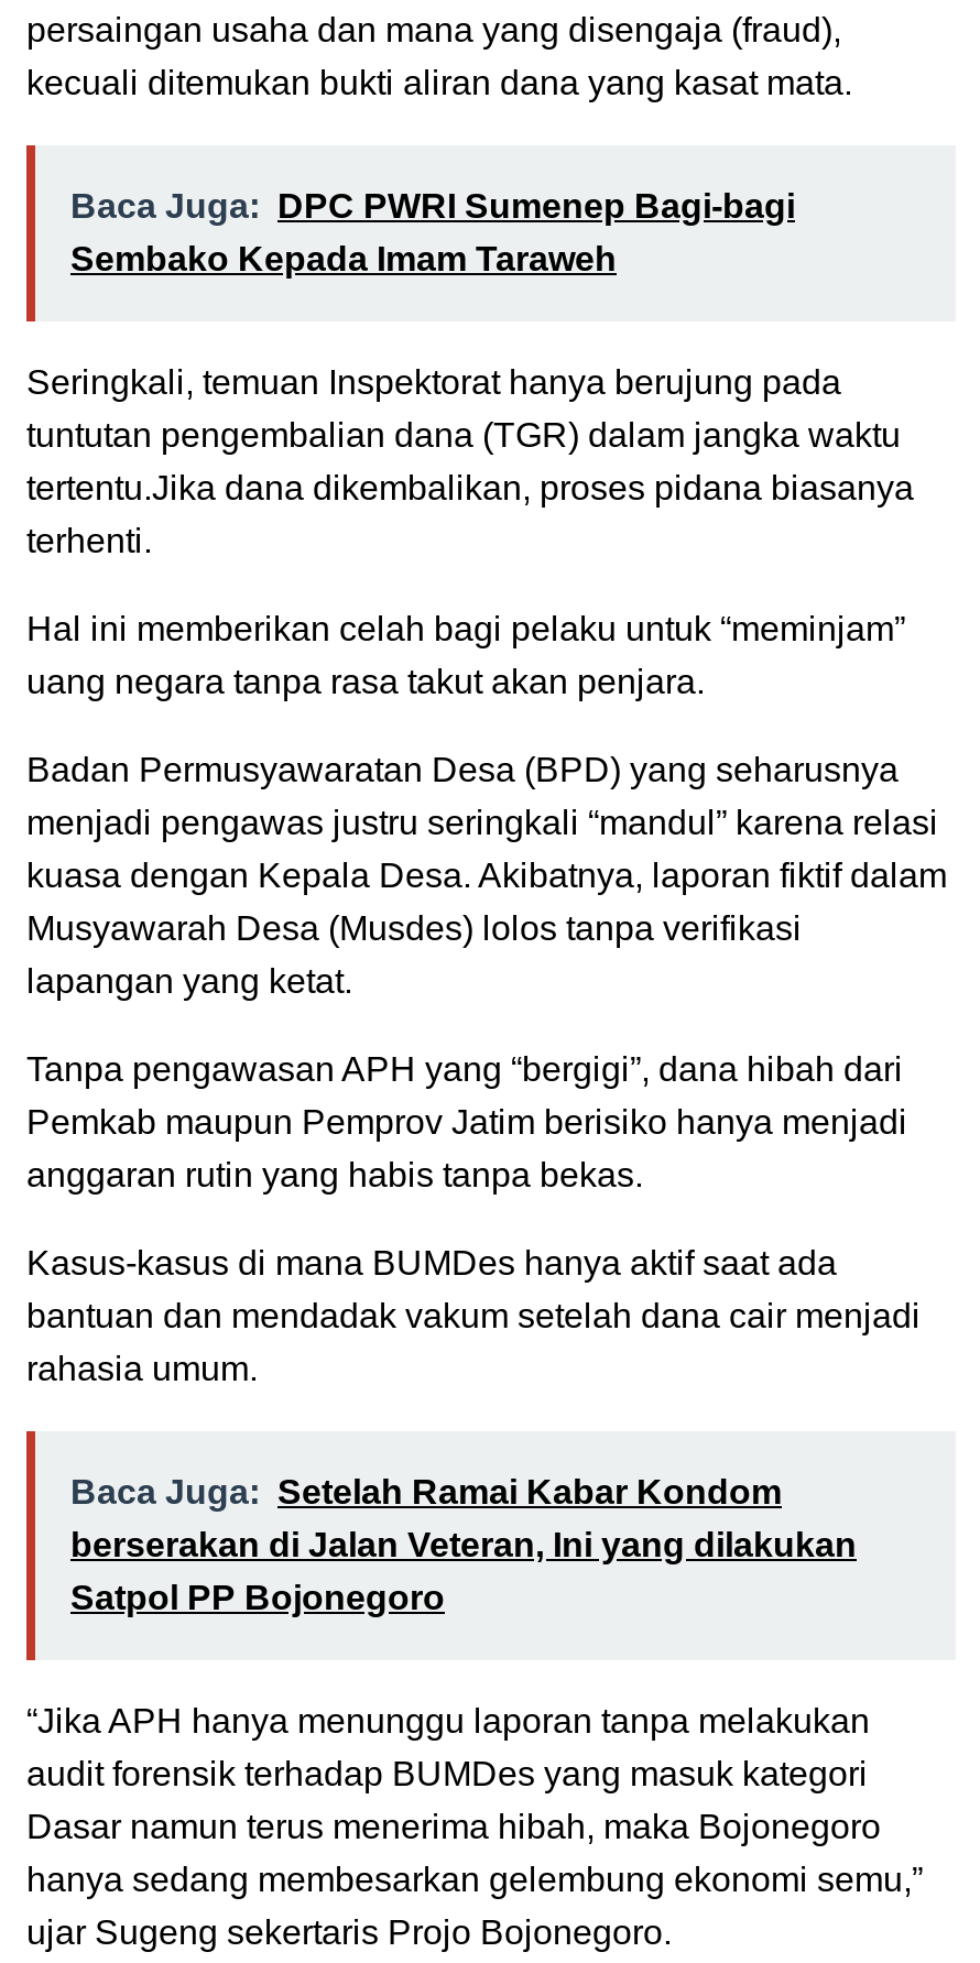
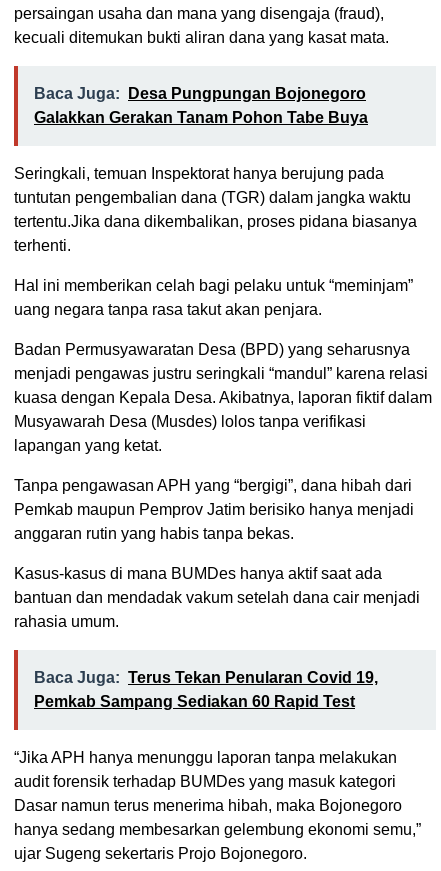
- Baca Juga: DPC PWRI Sumenep Bagi-bagi
- Sembako Kepada Imam Taraweh
+ Baca Juga: Desa Pungpungan Bojonegoro
+ Galakkan Gerakan Tanam Pohon Tabe Buya

- Baca Juga: Setelah Ramai Kabar Kondom
- berserakan di Jalan Veteran, Ini yang dilakukan
- Satpol PP Bojonegoro
+ Baca Juga: Terus Tekan Penularan Covid 19,
+ Pemkab Sampang Sediakan 60 Rapid Test
